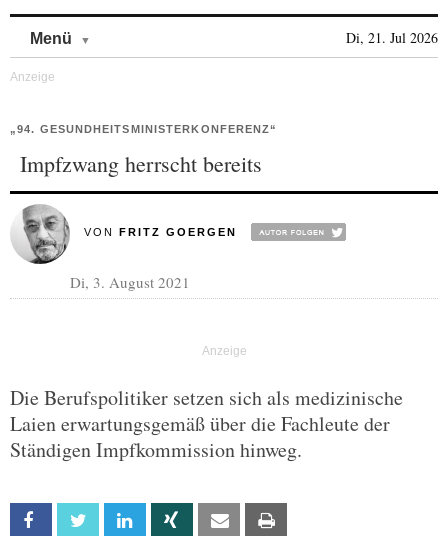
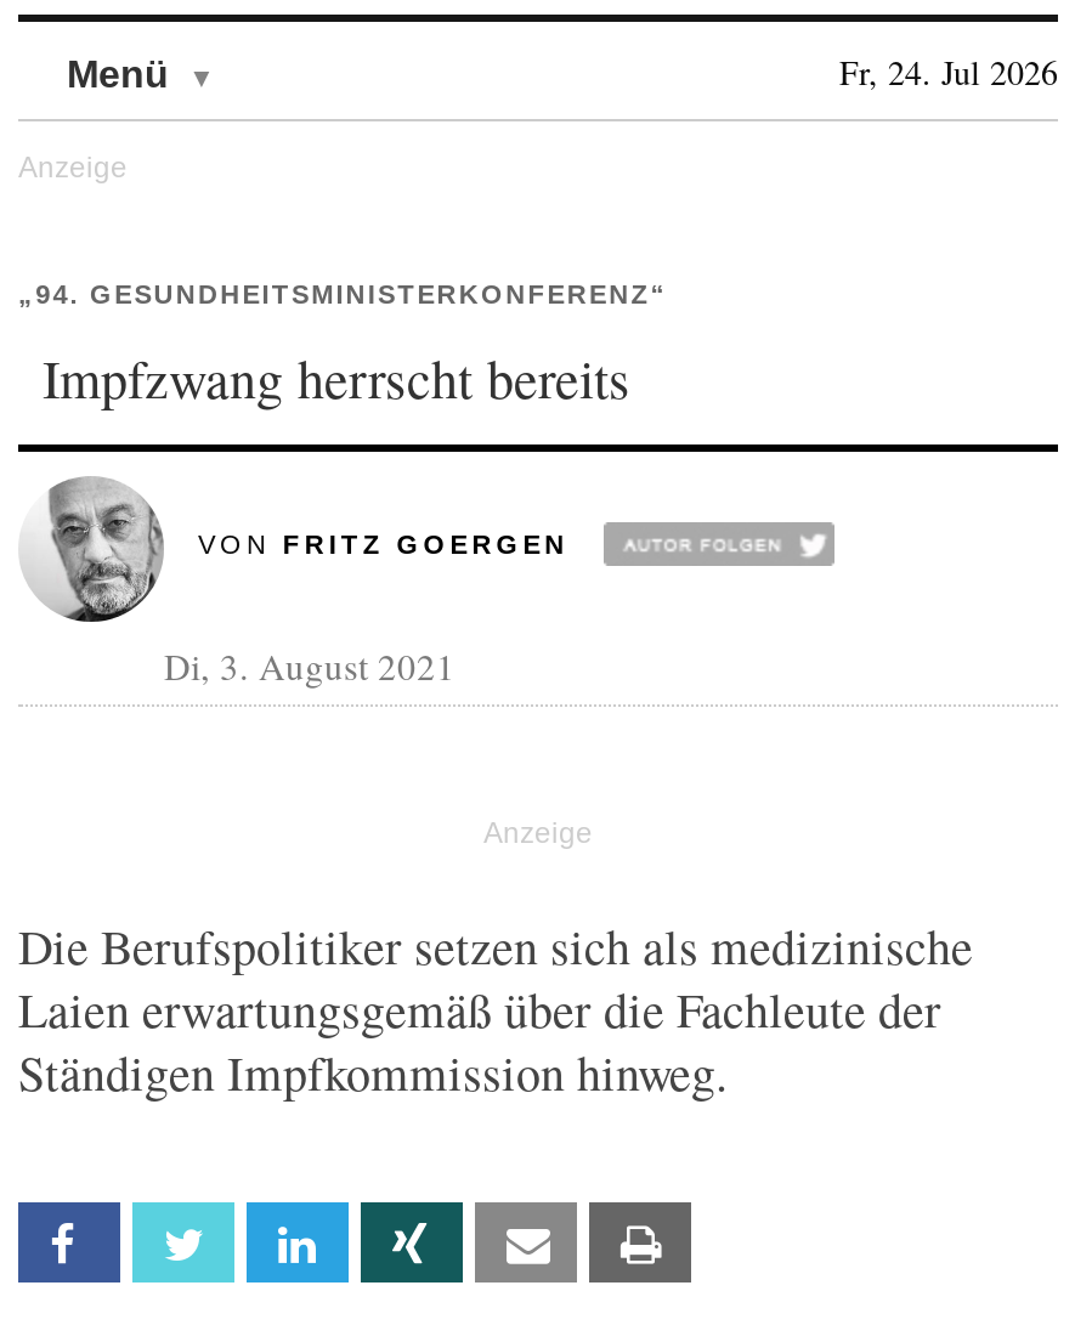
- Di, 21. Jul 2026
+ Fr, 24. Jul 2026
